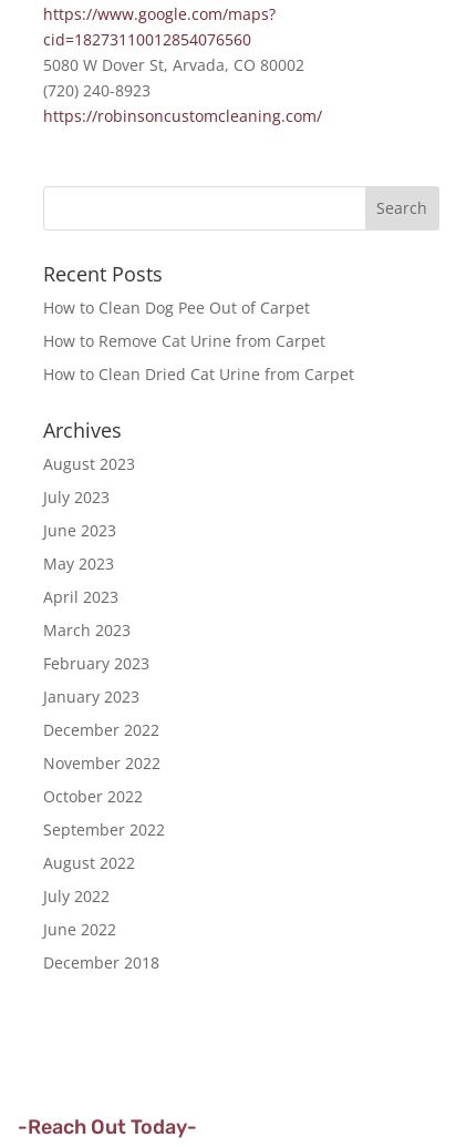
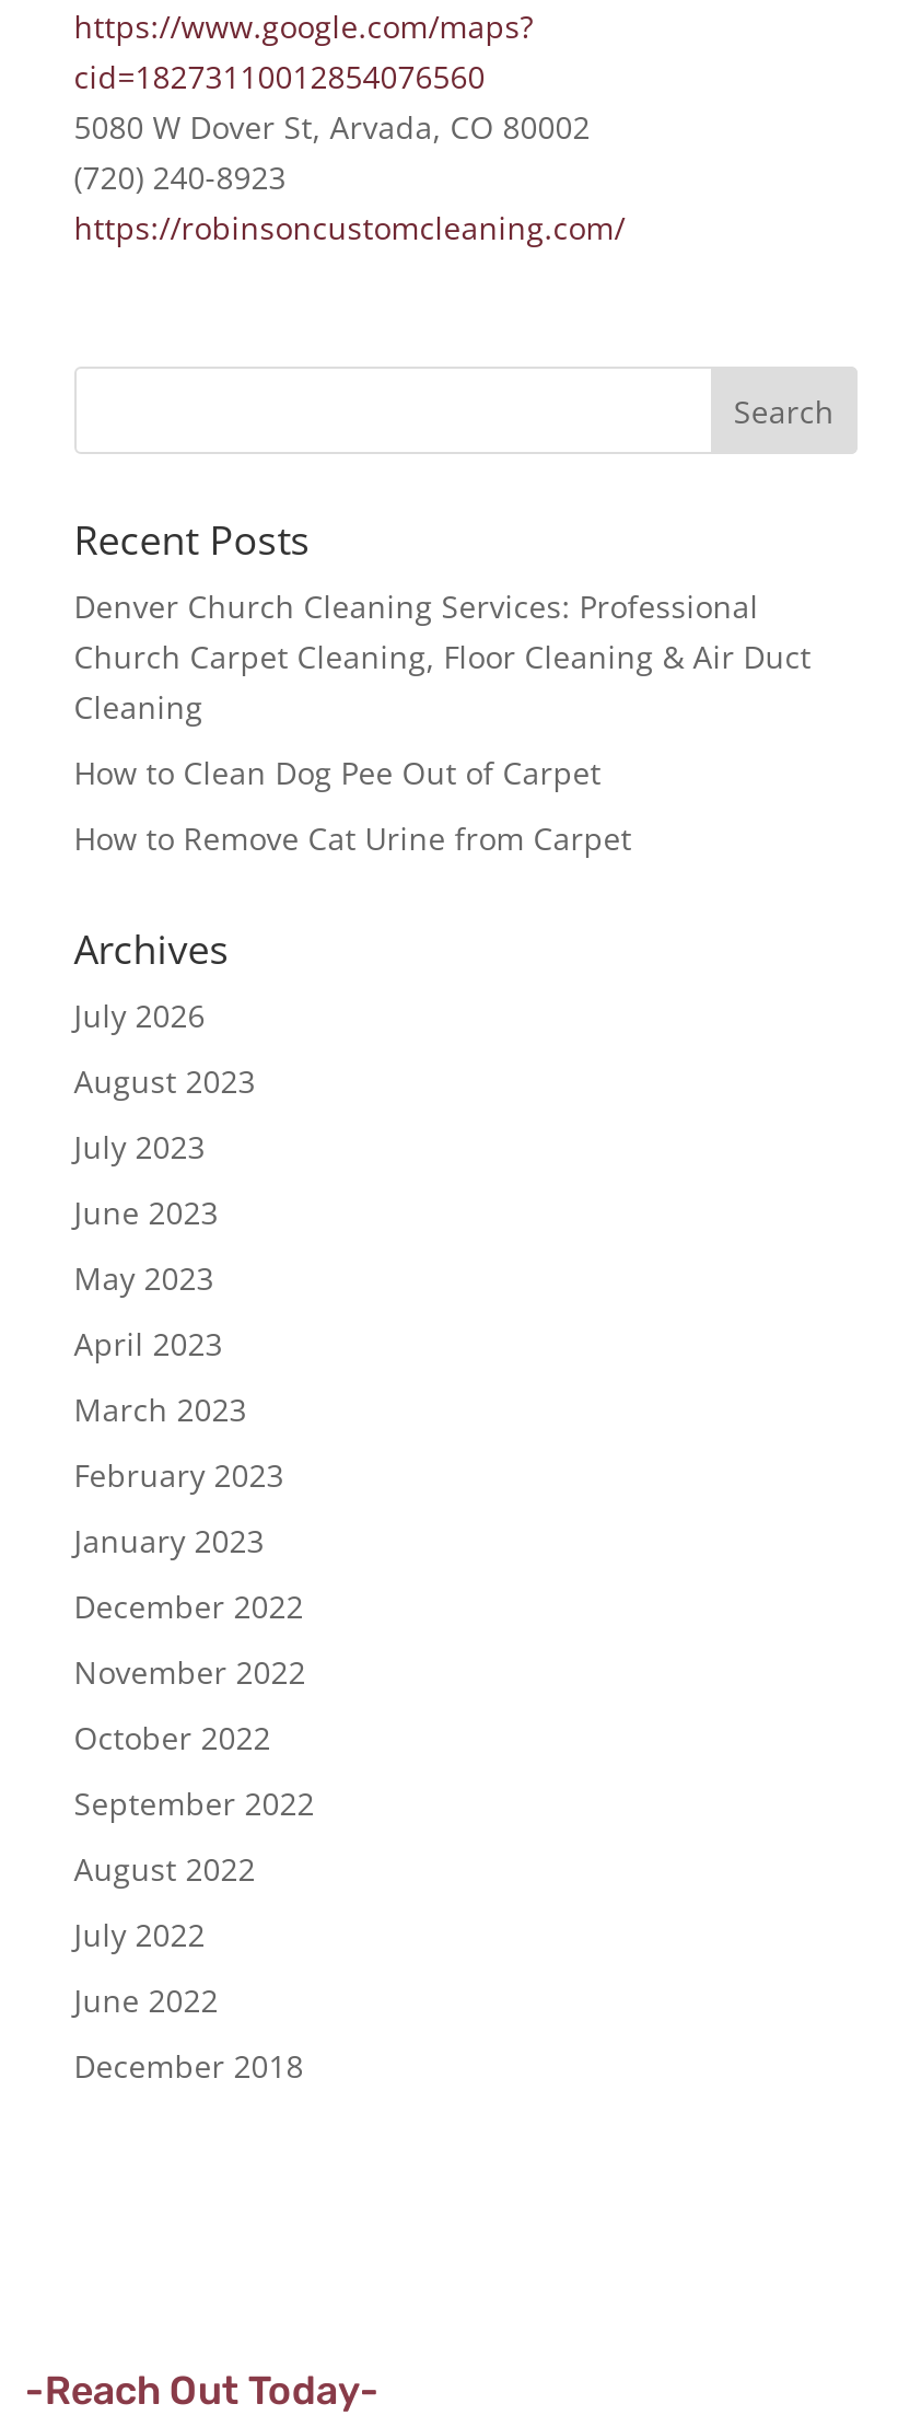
+ Denver Church Cleaning Services: Professional
+ Church Carpet Cleaning, Floor Cleaning & Air Duct
+ Cleaning

- How to Clean Dried Cat Urine from Carpet

+ July 2026
